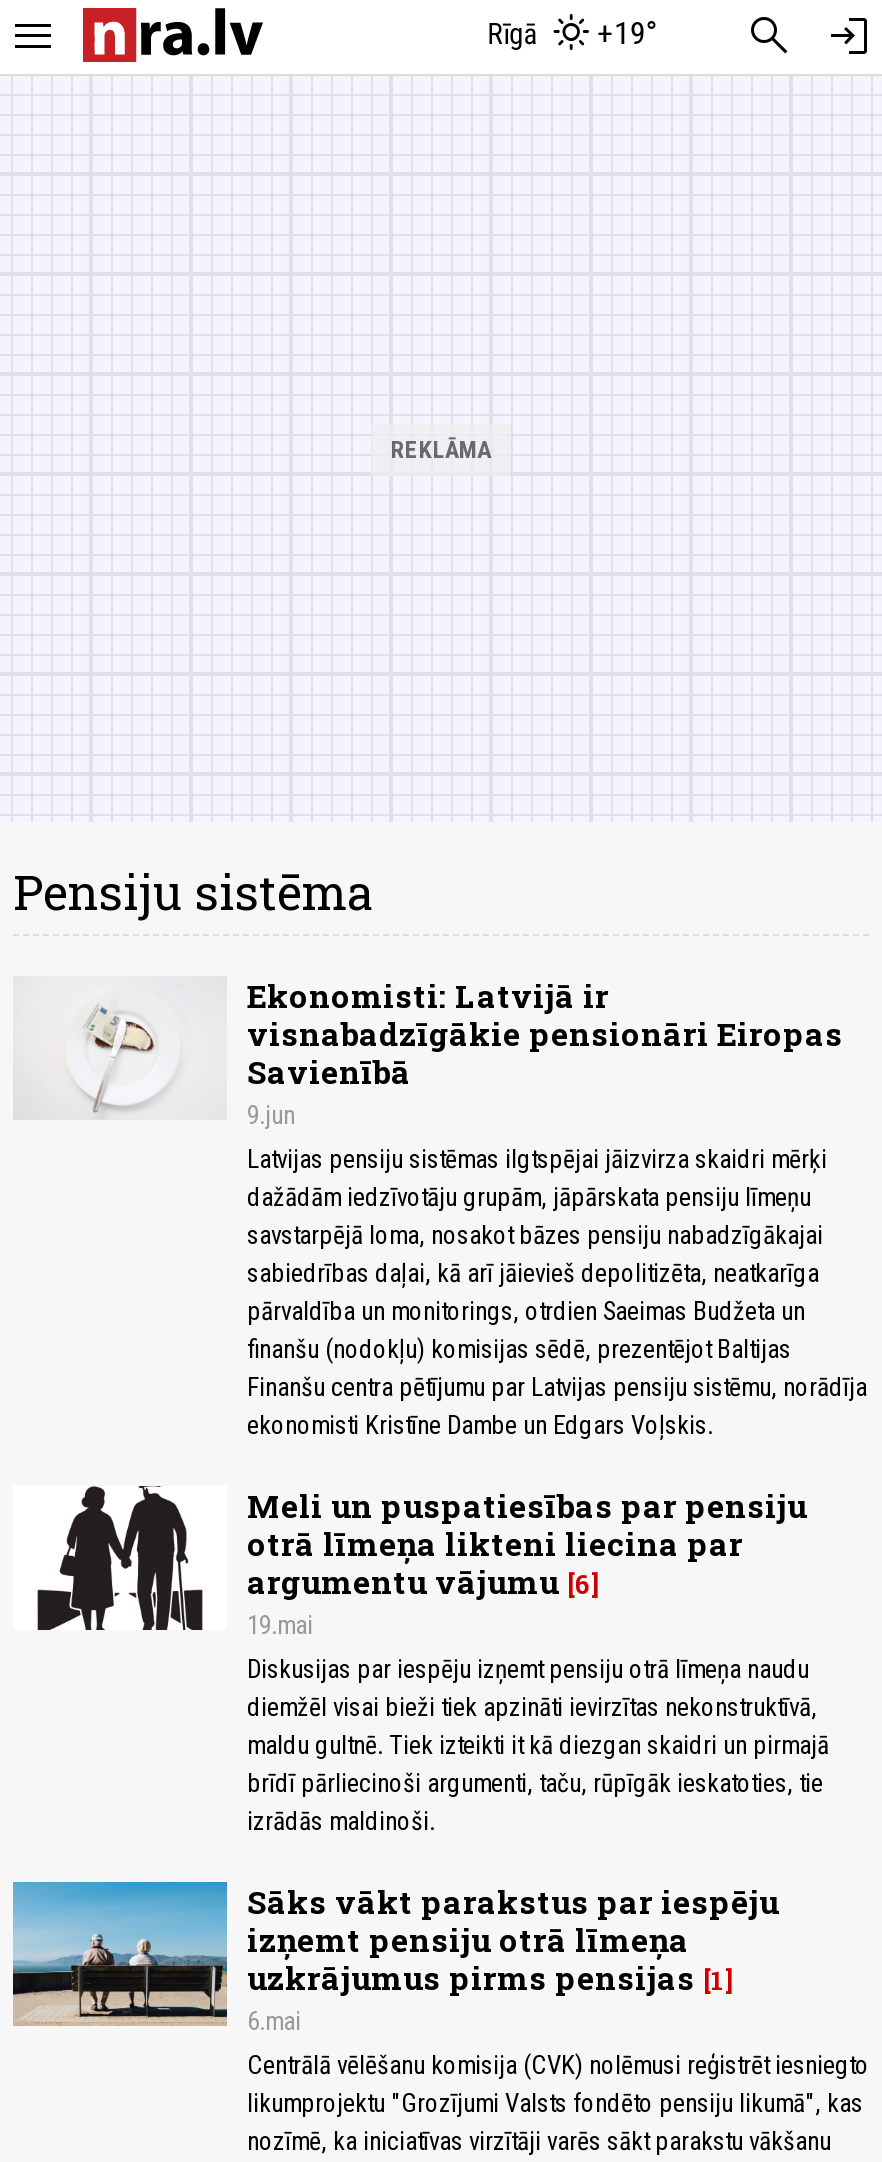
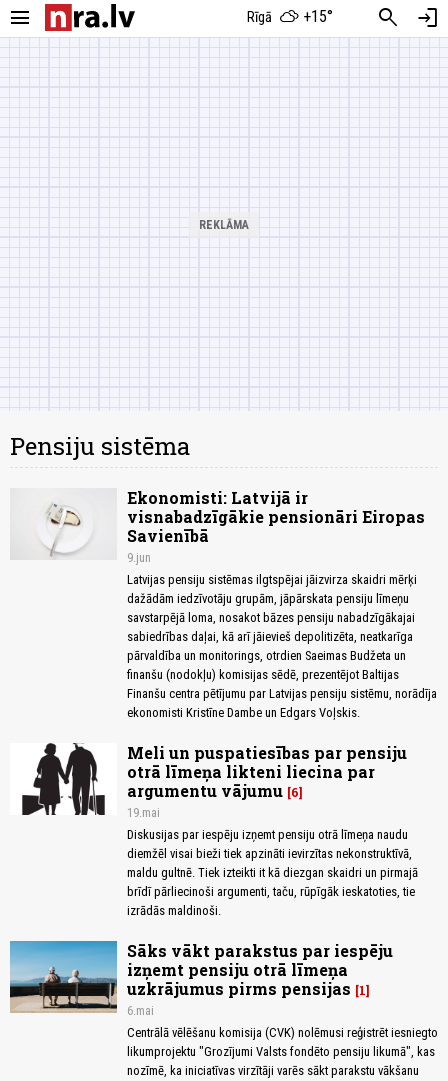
- Rīgā +19°
+ Rīgā +15°
